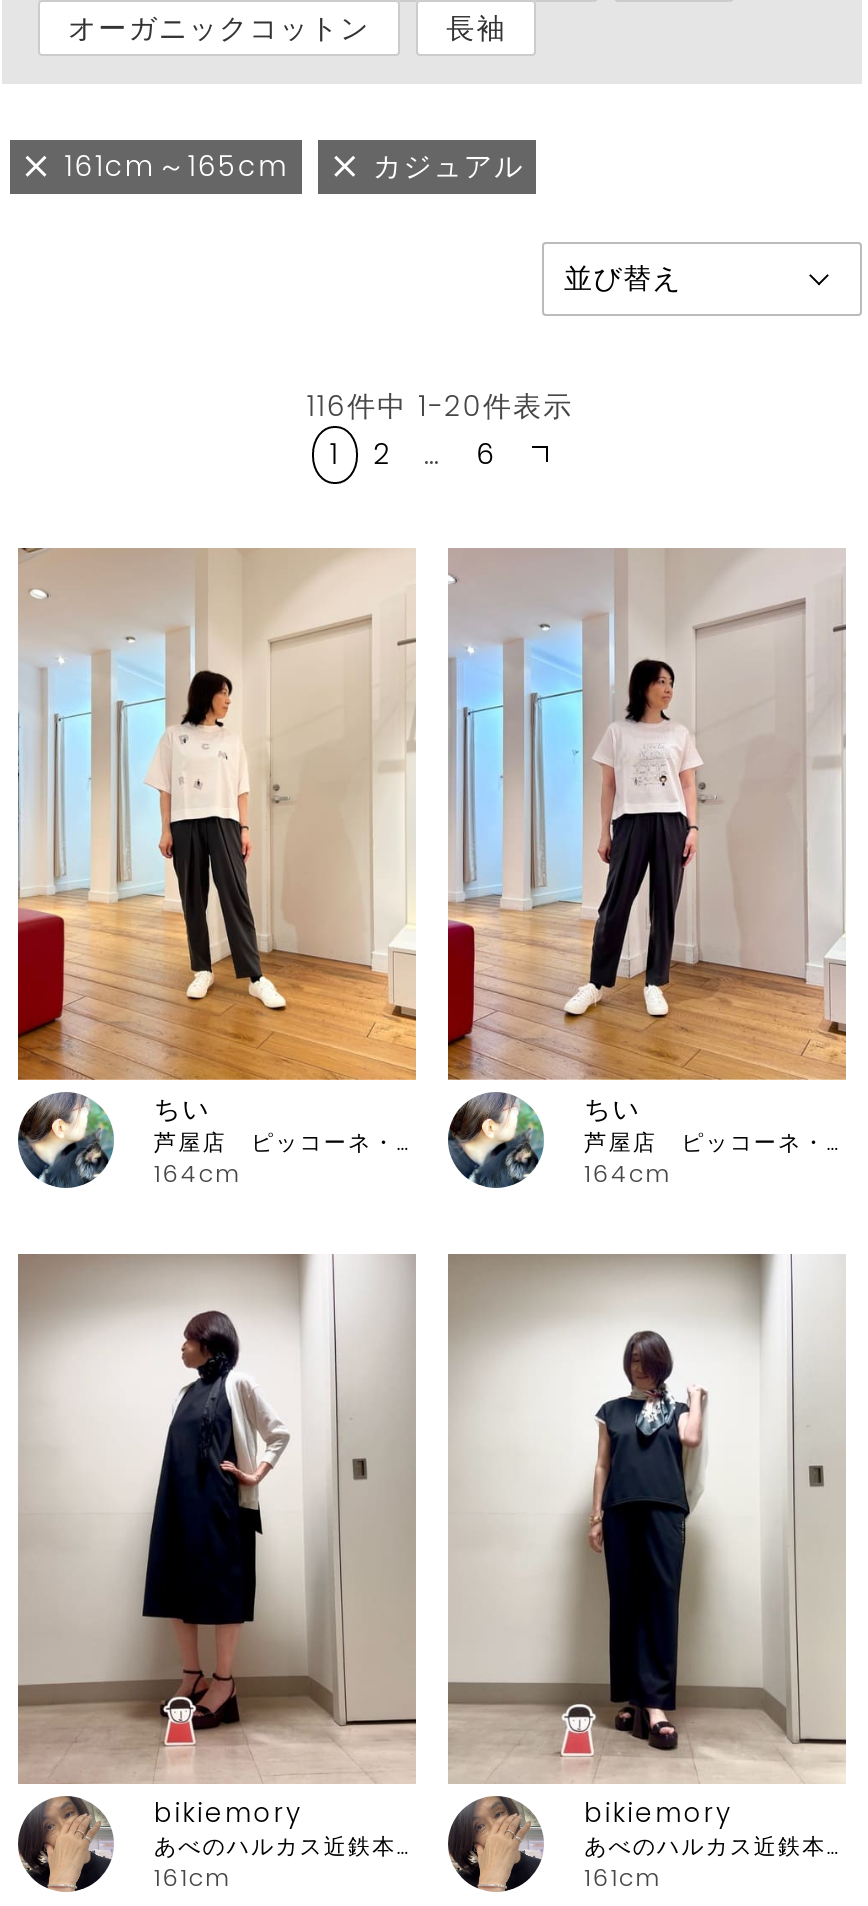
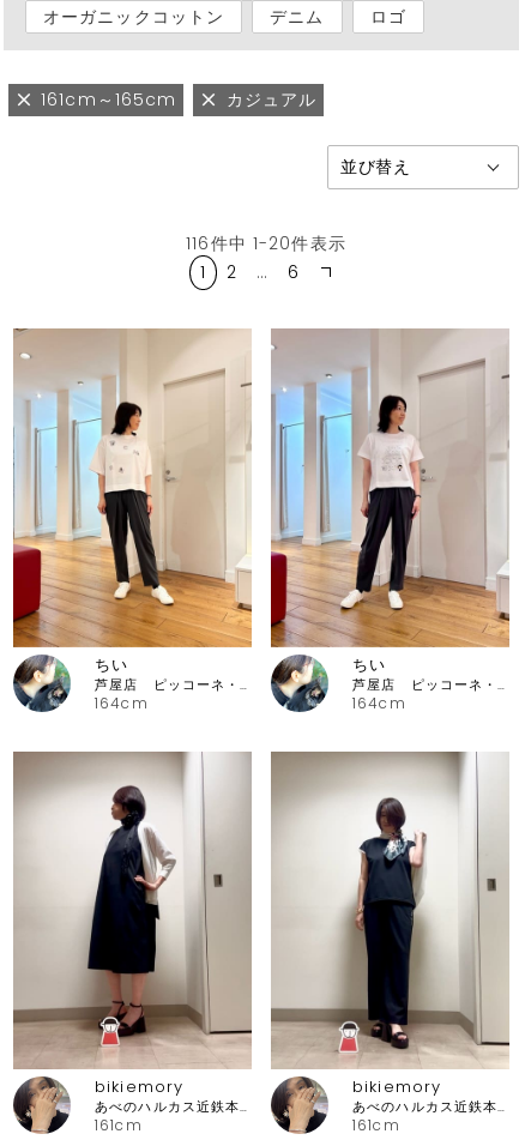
- 長袖
+ デニム
+ ロゴ
